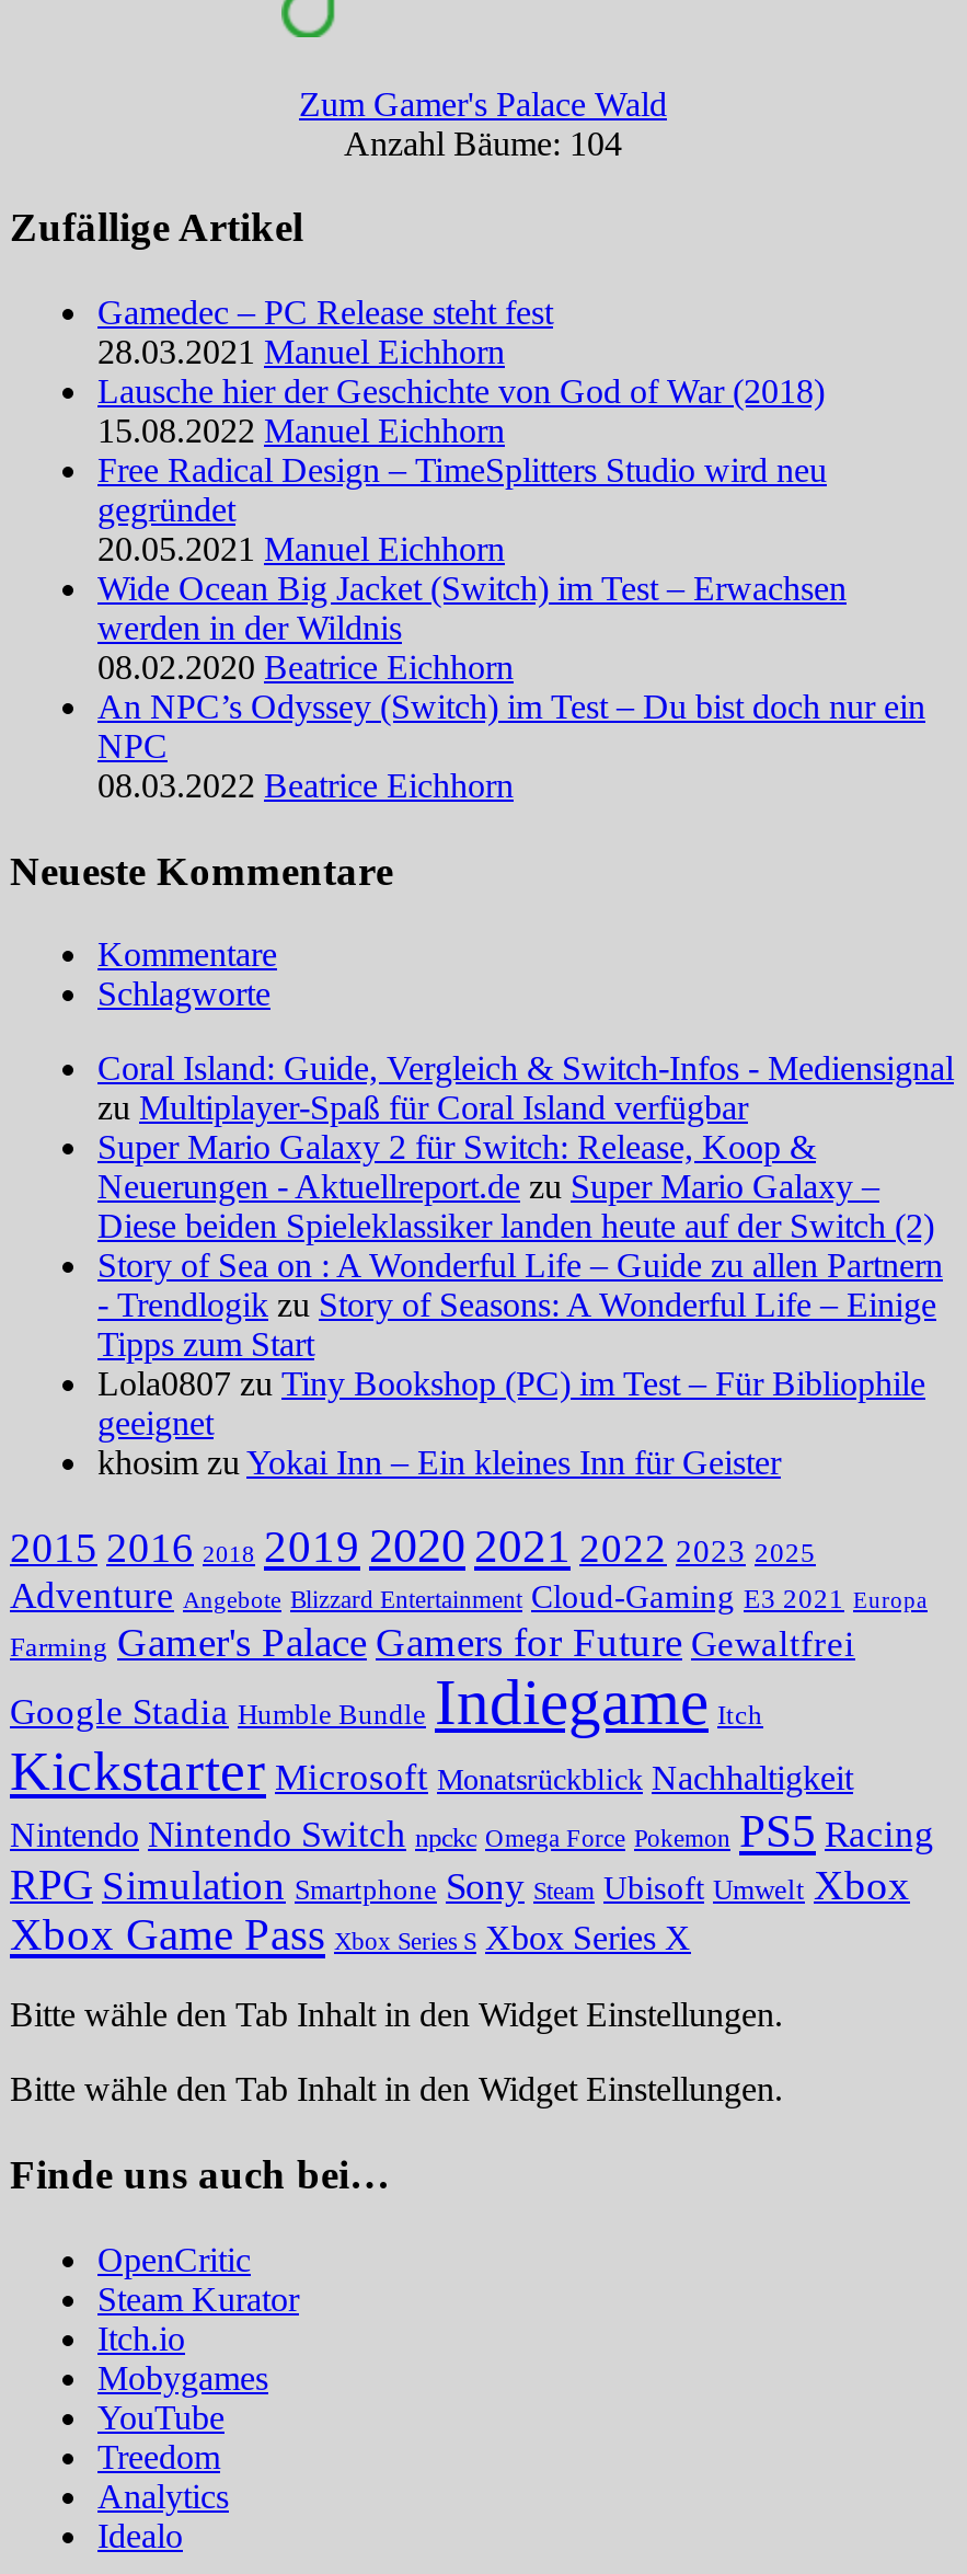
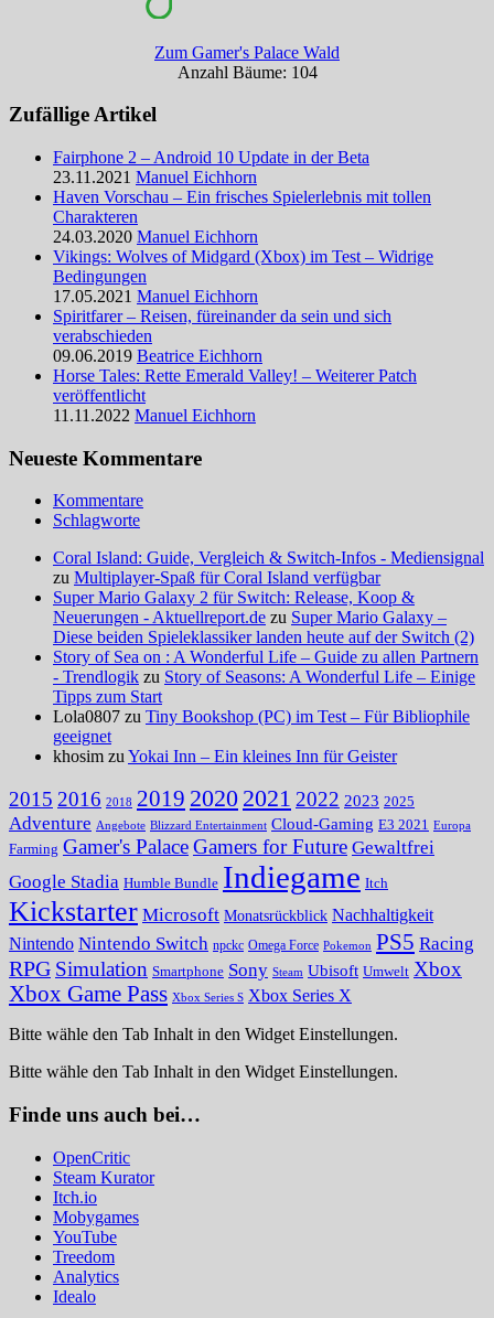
- Gamedec – PC Release steht fest
- 28.03.2021 Manuel Eichhorn
- Lausche hier der Geschichte von God of War (2018)
- 15.08.2022 Manuel Eichhorn
- Free Radical Design – TimeSplitters Studio wird neu
- gegründet
- 20.05.2021 Manuel Eichhorn
- Wide Ocean Big Jacket (Switch) im Test – Erwachsen
- werden in der Wildnis
- 08.02.2020 Beatrice Eichhorn
- An NPC’s Odyssey (Switch) im Test – Du bist doch nur ein
- NPC
- 08.03.2022 Beatrice Eichhorn
+ Fairphone 2 – Android 10 Update in der Beta
+ 23.11.2021 Manuel Eichhorn
+ Haven Vorschau – Ein frisches Spielerlebnis mit tollen
+ Charakteren
+ 24.03.2020 Manuel Eichhorn
+ Vikings: Wolves of Midgard (Xbox) im Test – Widrige
+ Bedingungen
+ 17.05.2021 Manuel Eichhorn
+ Spiritfarer – Reisen, füreinander da sein und sich
+ verabschieden
+ 09.06.2019 Beatrice Eichhorn
+ Horse Tales: Rette Emerald Valley! – Weiterer Patch
+ veröffentlicht
+ 11.11.2022 Manuel Eichhorn
